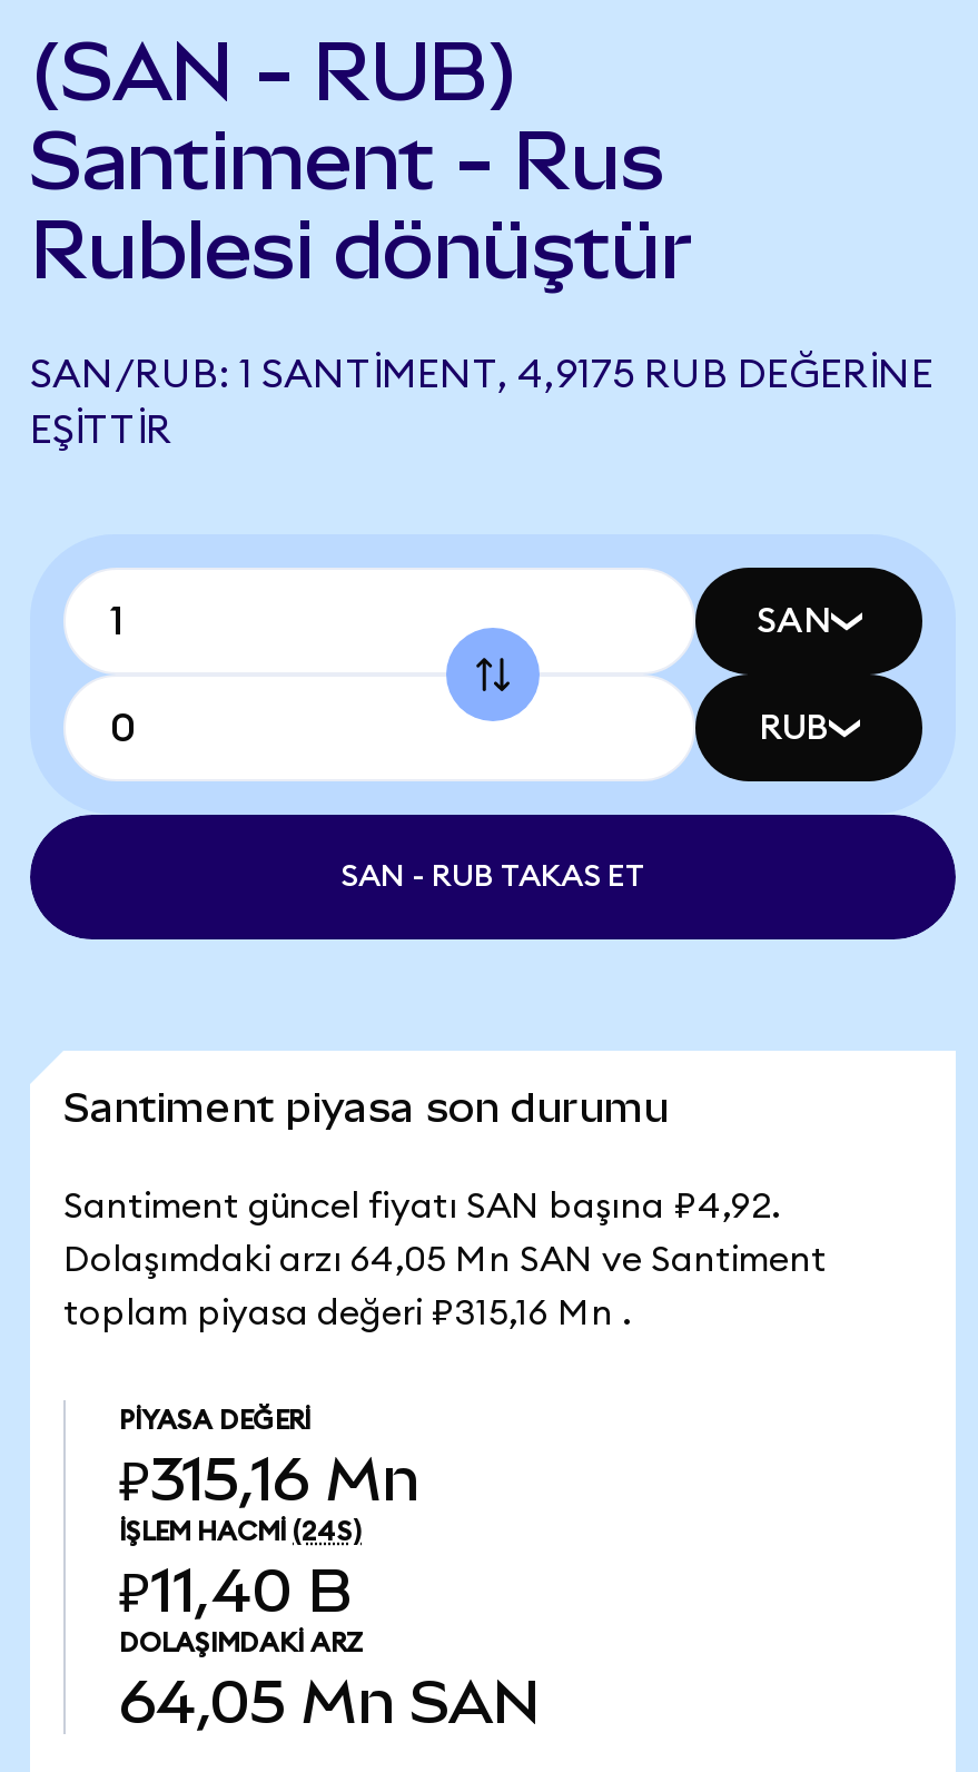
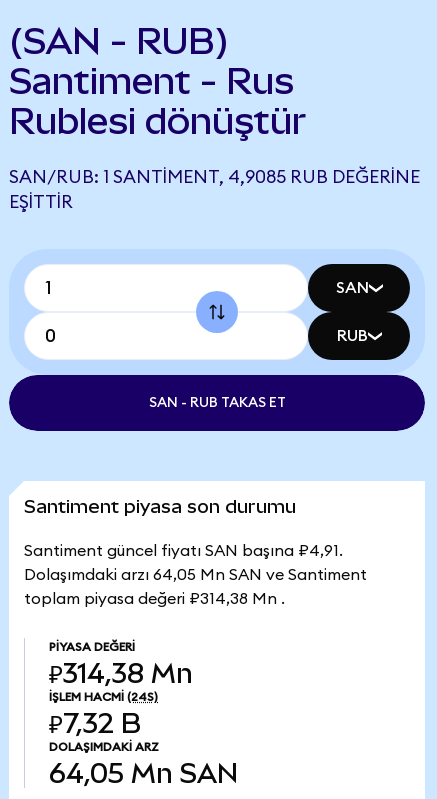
- SAN/RUB: 1 SANTIMENT, 4,9175 RUB DEĞERINE
+ SAN/RUB: 1 SANTIMENT, 4,9085 RUB DEĞERINE

- Santiment güncel fiyatı SAN başına ₽4,92.
+ Santiment güncel fiyatı SAN başına ₽4,91.

- toplam piyasa değeri ₽315,16 Mn .
+ toplam piyasa değeri ₽314,38 Mn .

- ₽315,16 Mn
+ ₽314,38 Mn

- ₽11,40 B
+ ₽7,32 B
